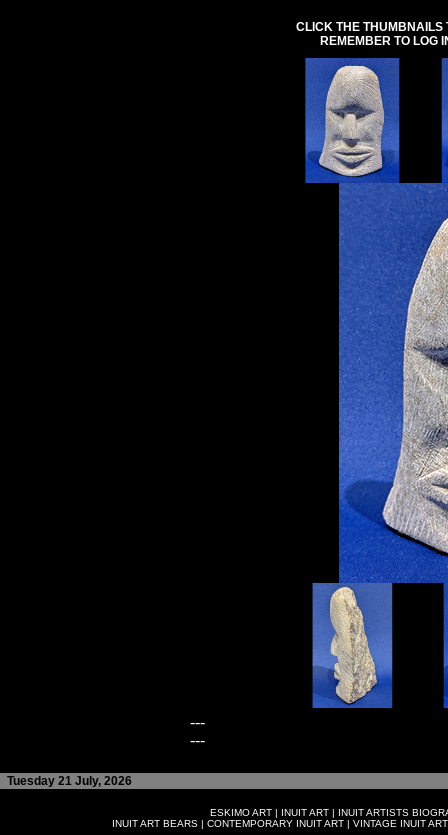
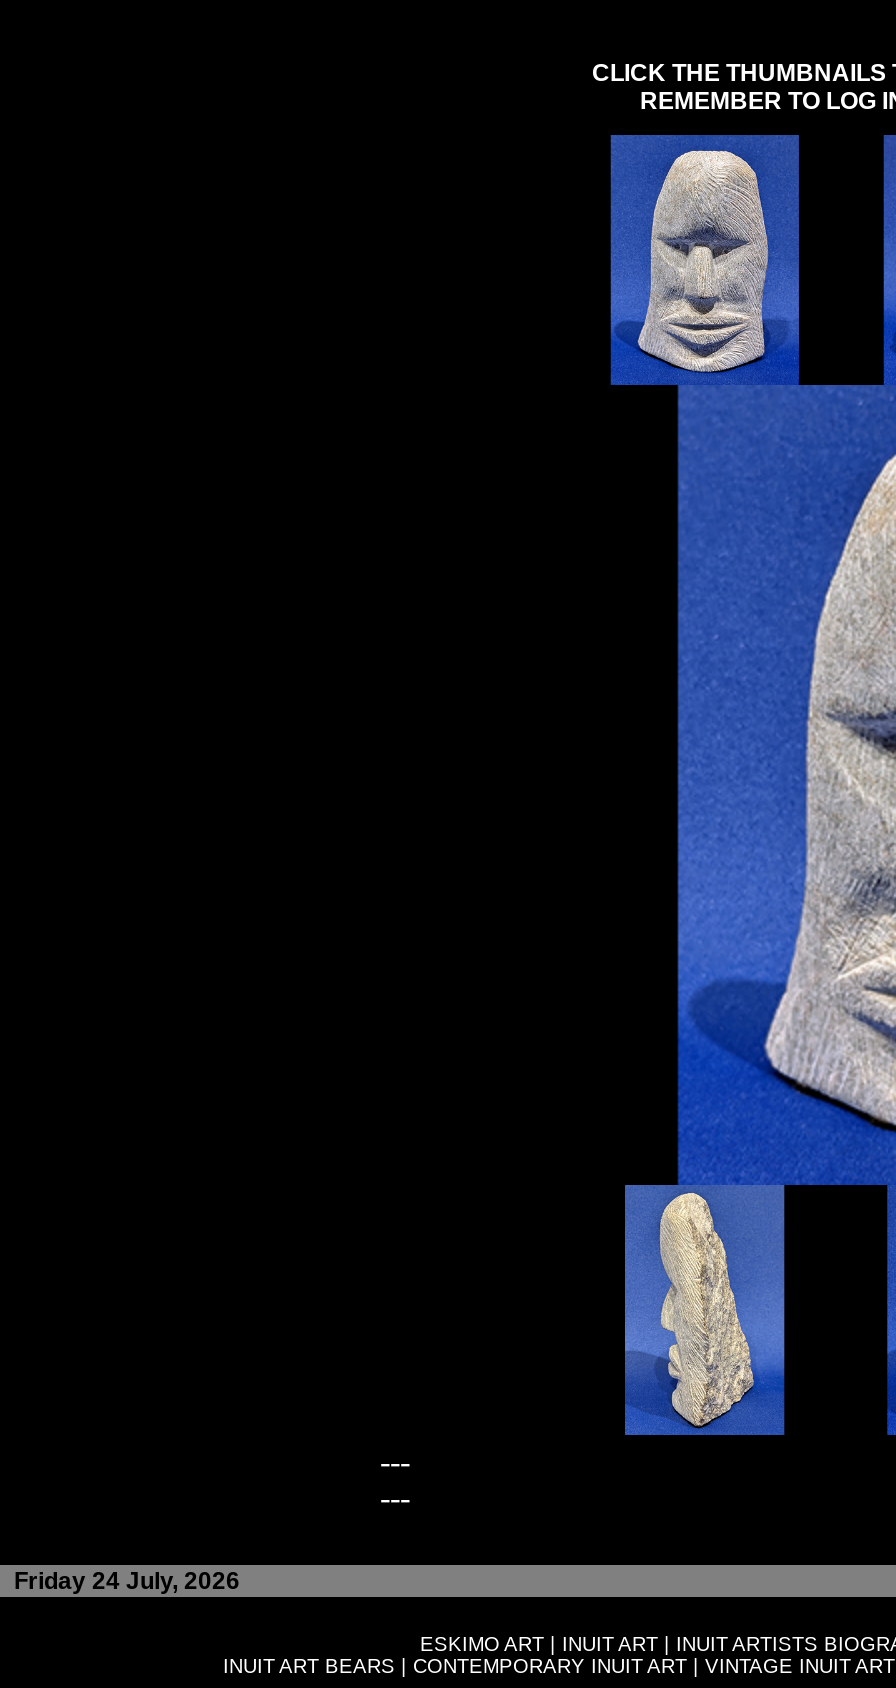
- Tuesday 21 July, 2026
+ Friday 24 July, 2026
